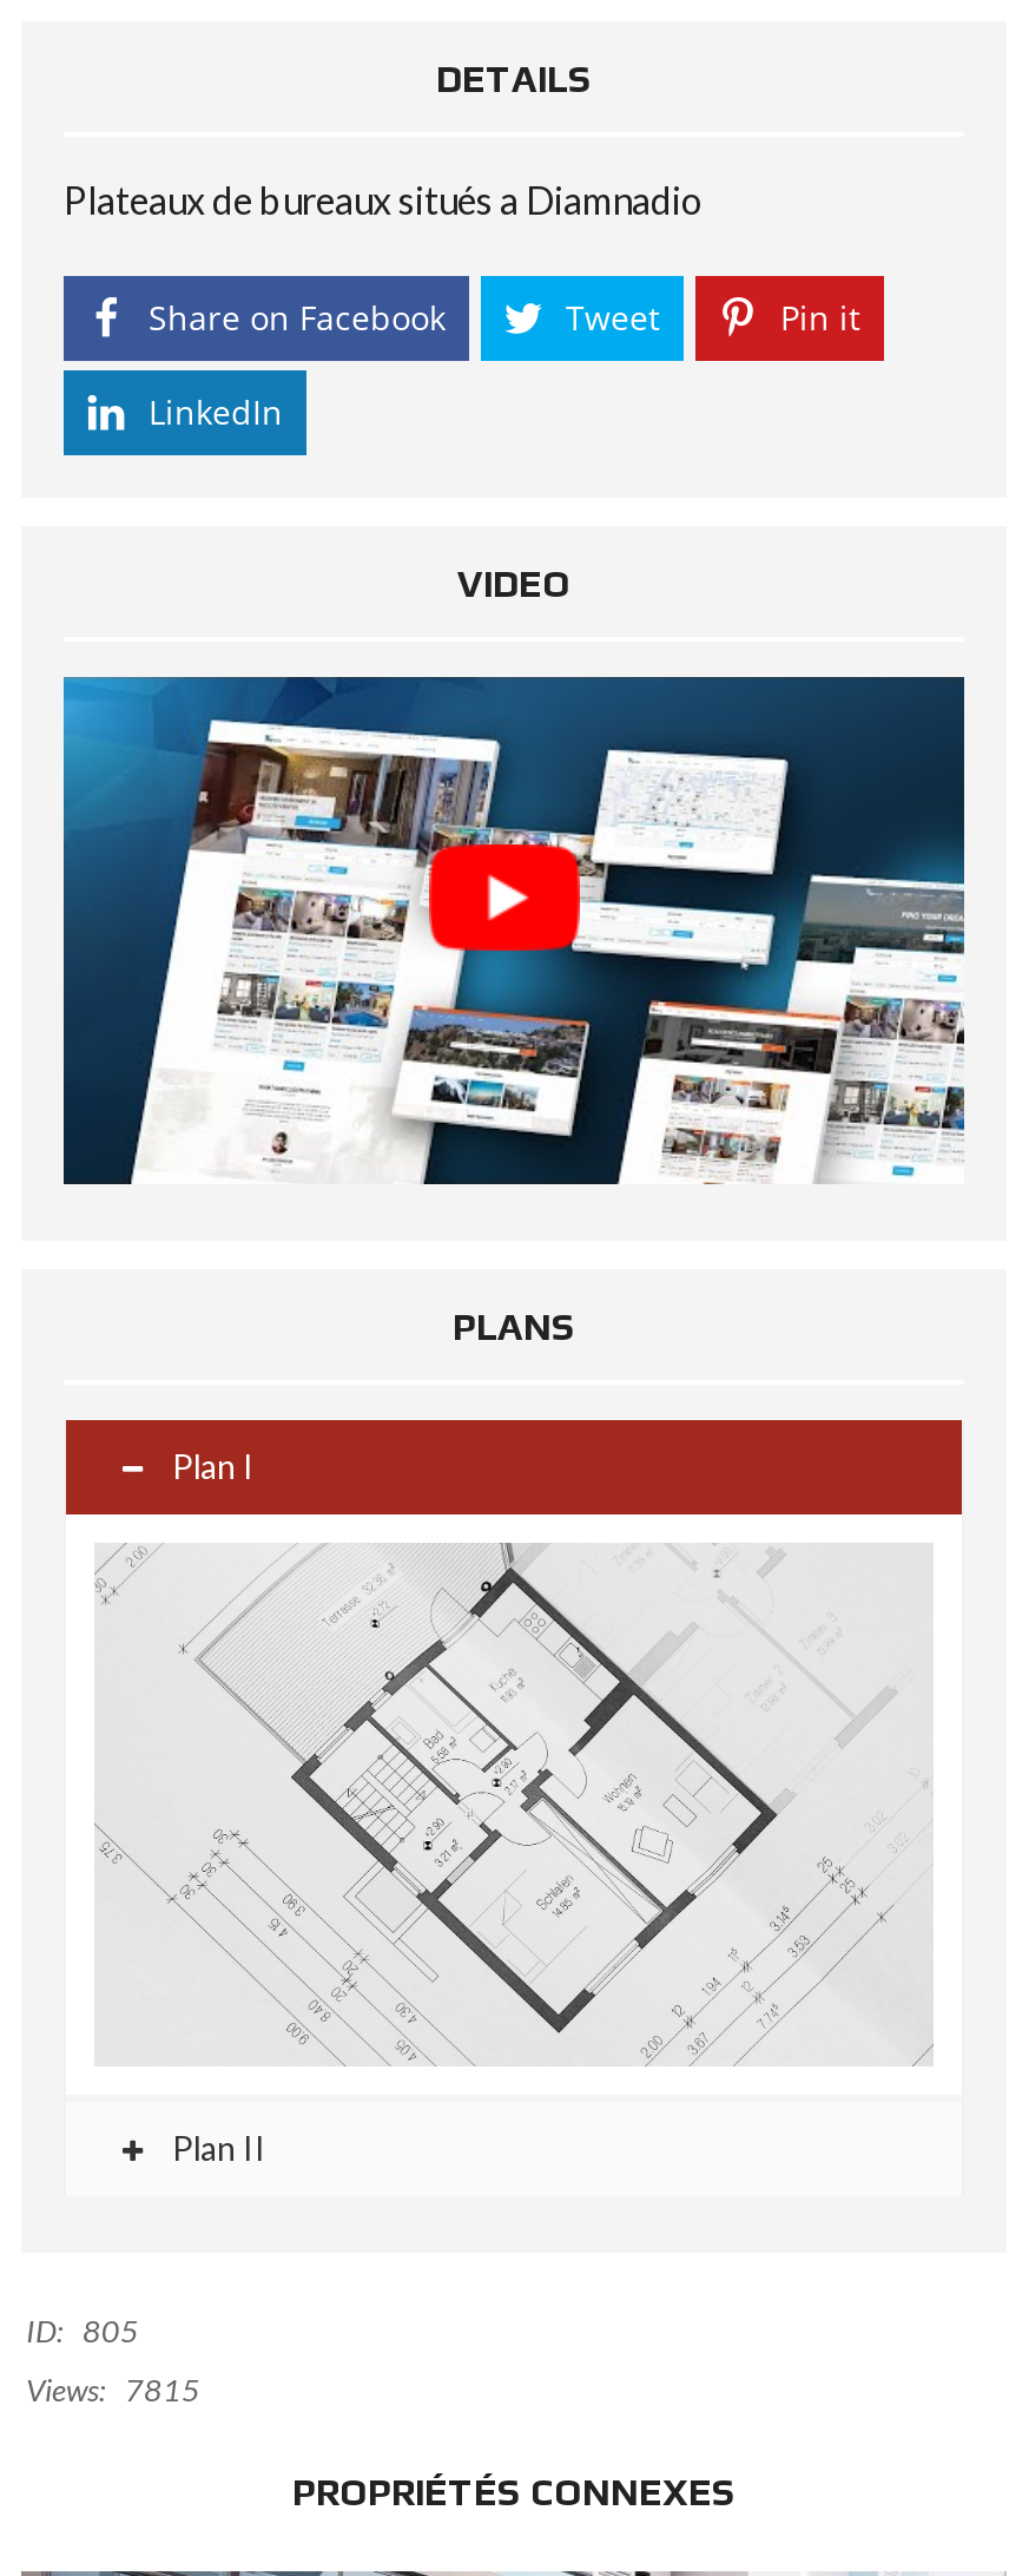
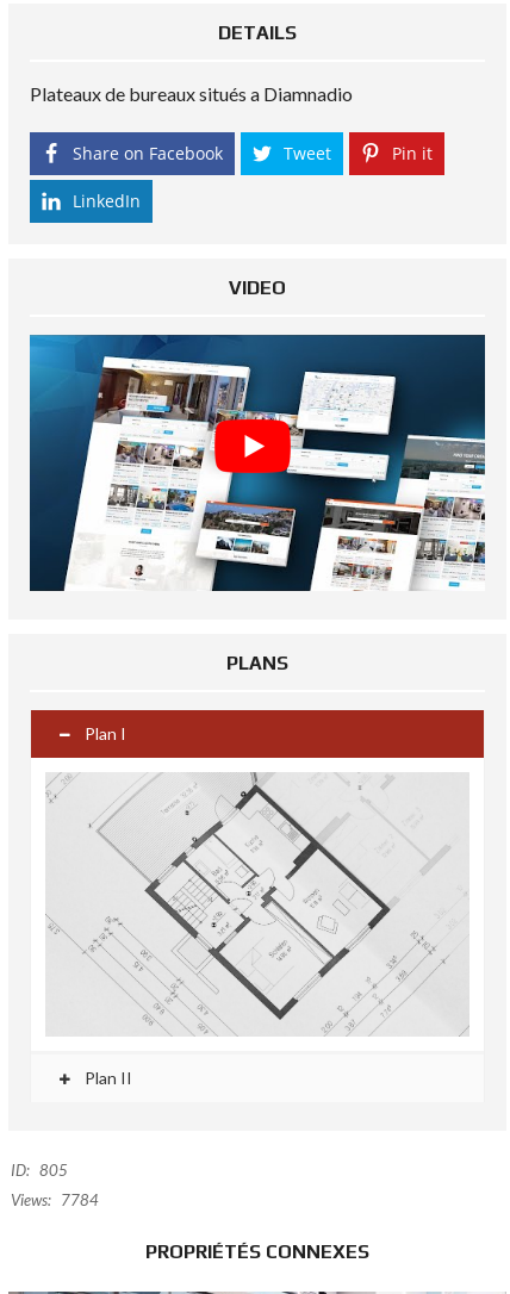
- Views: 7815
+ Views: 7784
